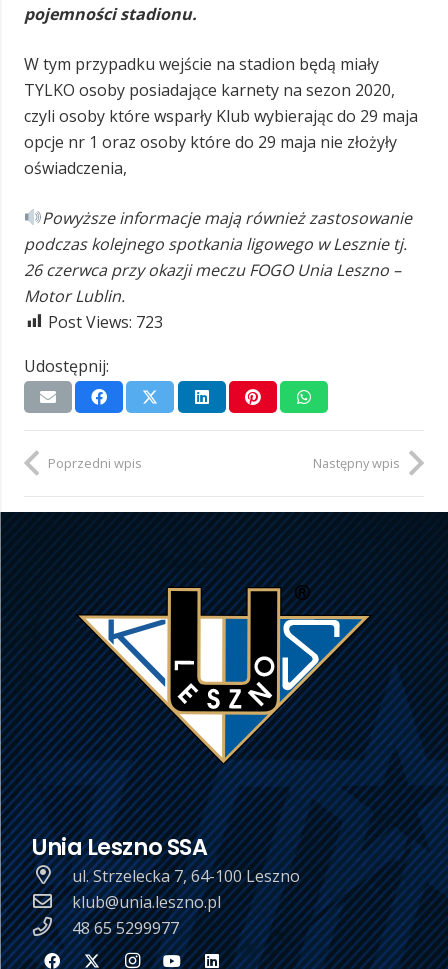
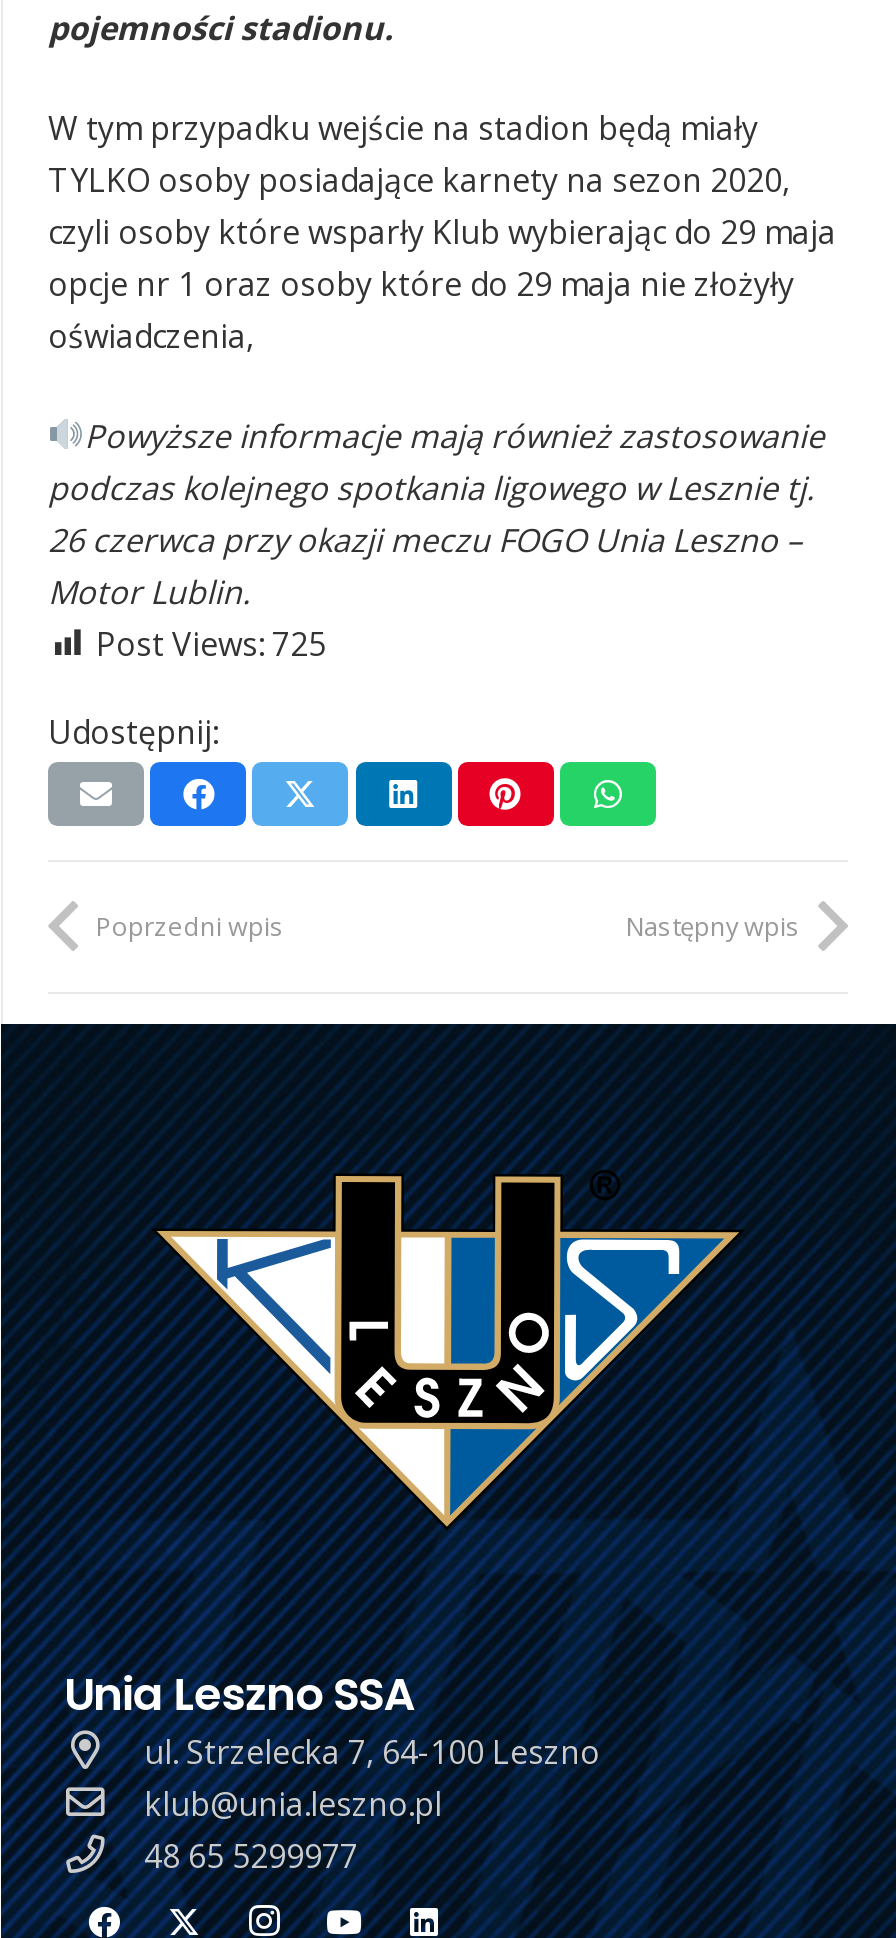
- Post Views: 723
+ Post Views: 725
